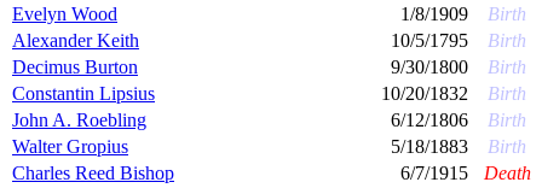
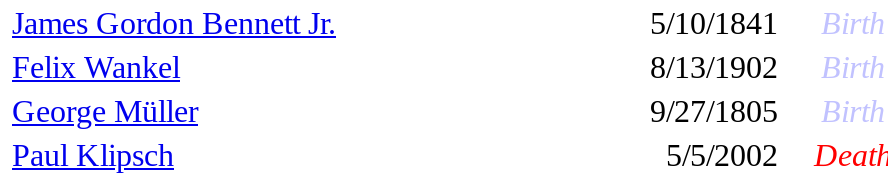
- Evelyn Wood
- 1/8/1909
+ James Gordon Bennett Jr.
+ 5/10/1841

- Alexander Keith
- 10/5/1795
+ Felix Wankel
+ 8/13/1902

- Decimus Burton
- 9/30/1800
+ George Müller
+ 9/27/1805

- Constantin Lipsius
- 10/20/1832
- Birth
- John A. Roebling
- 6/12/1806
- Birth
- Walter Gropius
- 5/18/1883
- Birth
- Charles Reed Bishop
- 6/7/1915
+ Paul Klipsch
+ 5/5/2002
